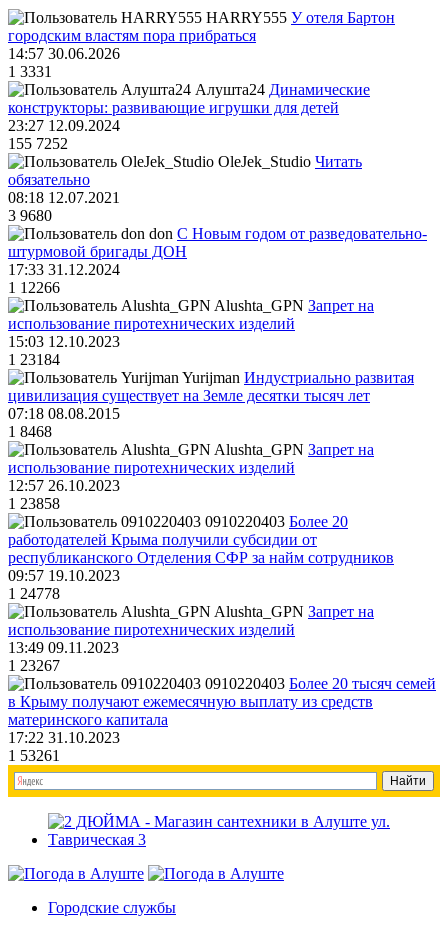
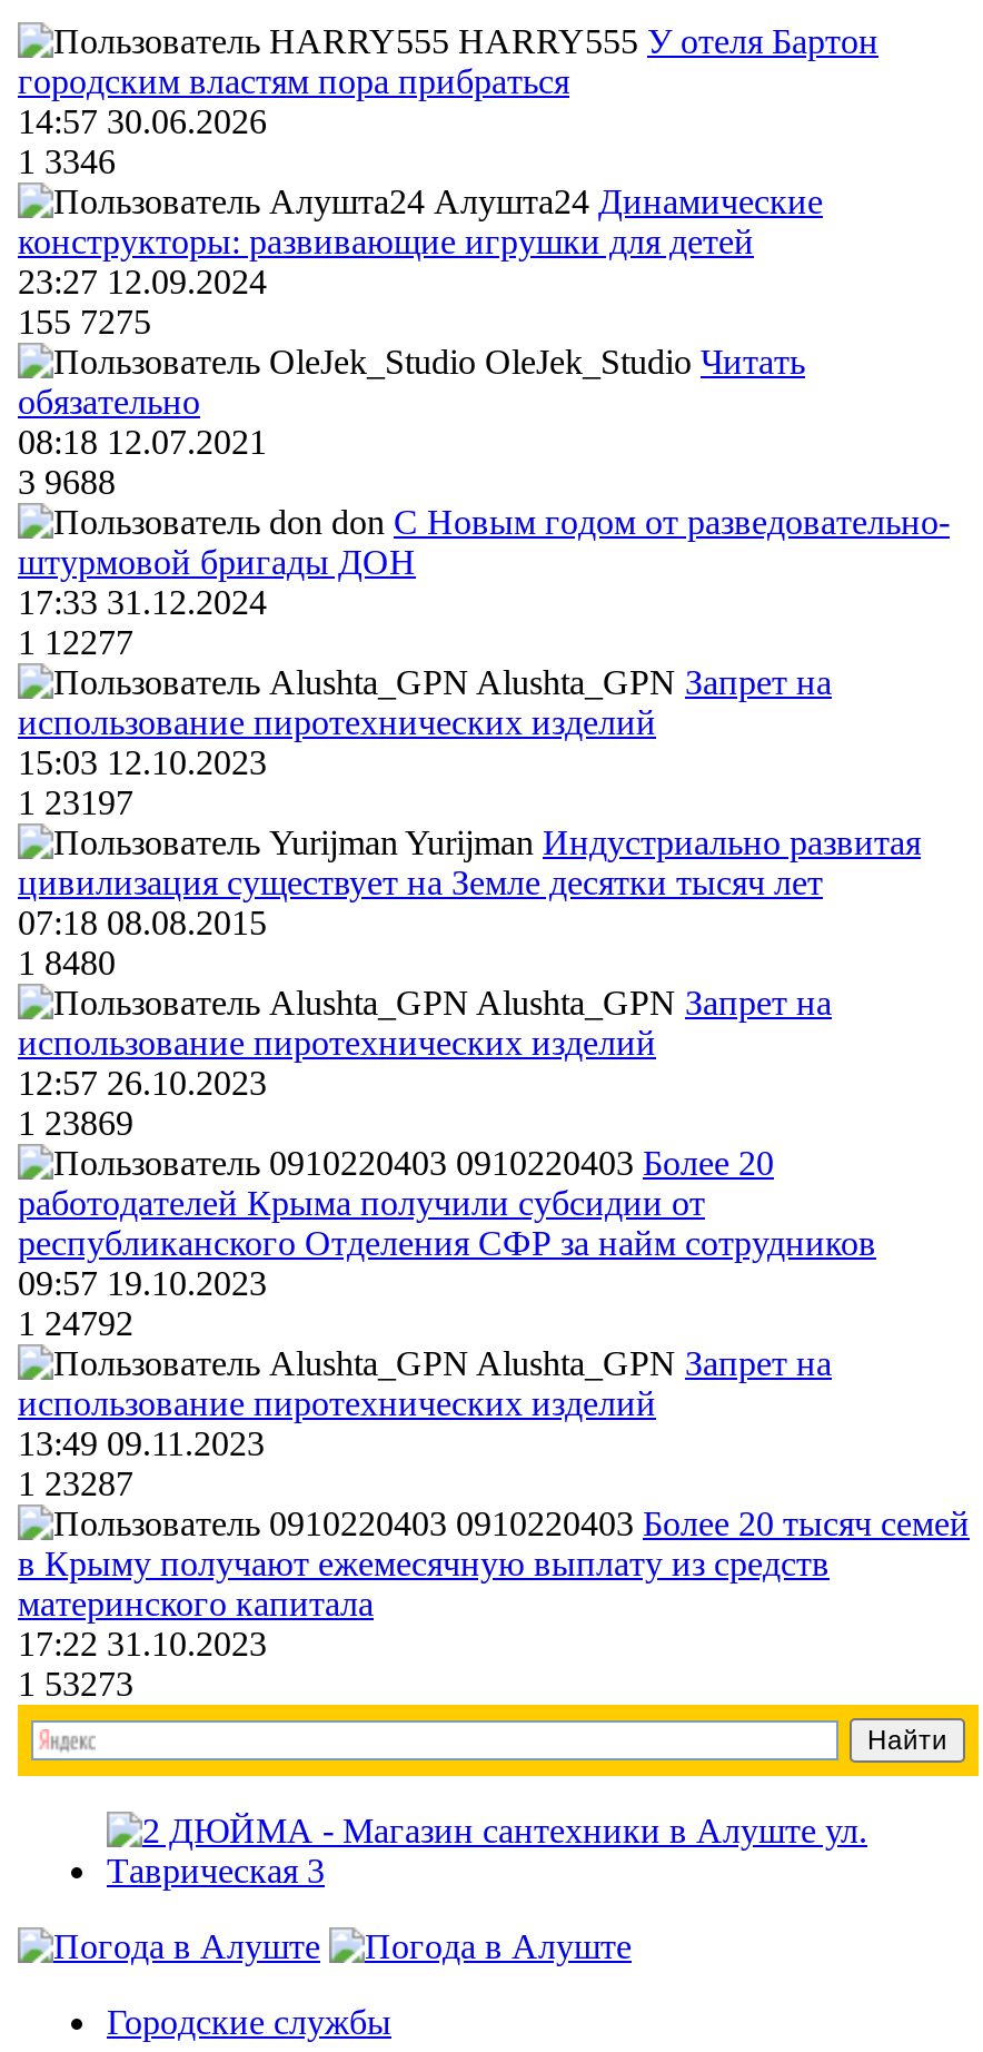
- 1 3331
+ 1 3346

- 155 7252
+ 155 7275

- 3 9680
+ 3 9688

- 1 12266
+ 1 12277

- 1 23184
+ 1 23197

- 1 8468
+ 1 8480

- 1 23858
+ 1 23869

- 1 24778
+ 1 24792

- 1 23267
+ 1 23287

- 1 53261
+ 1 53273
